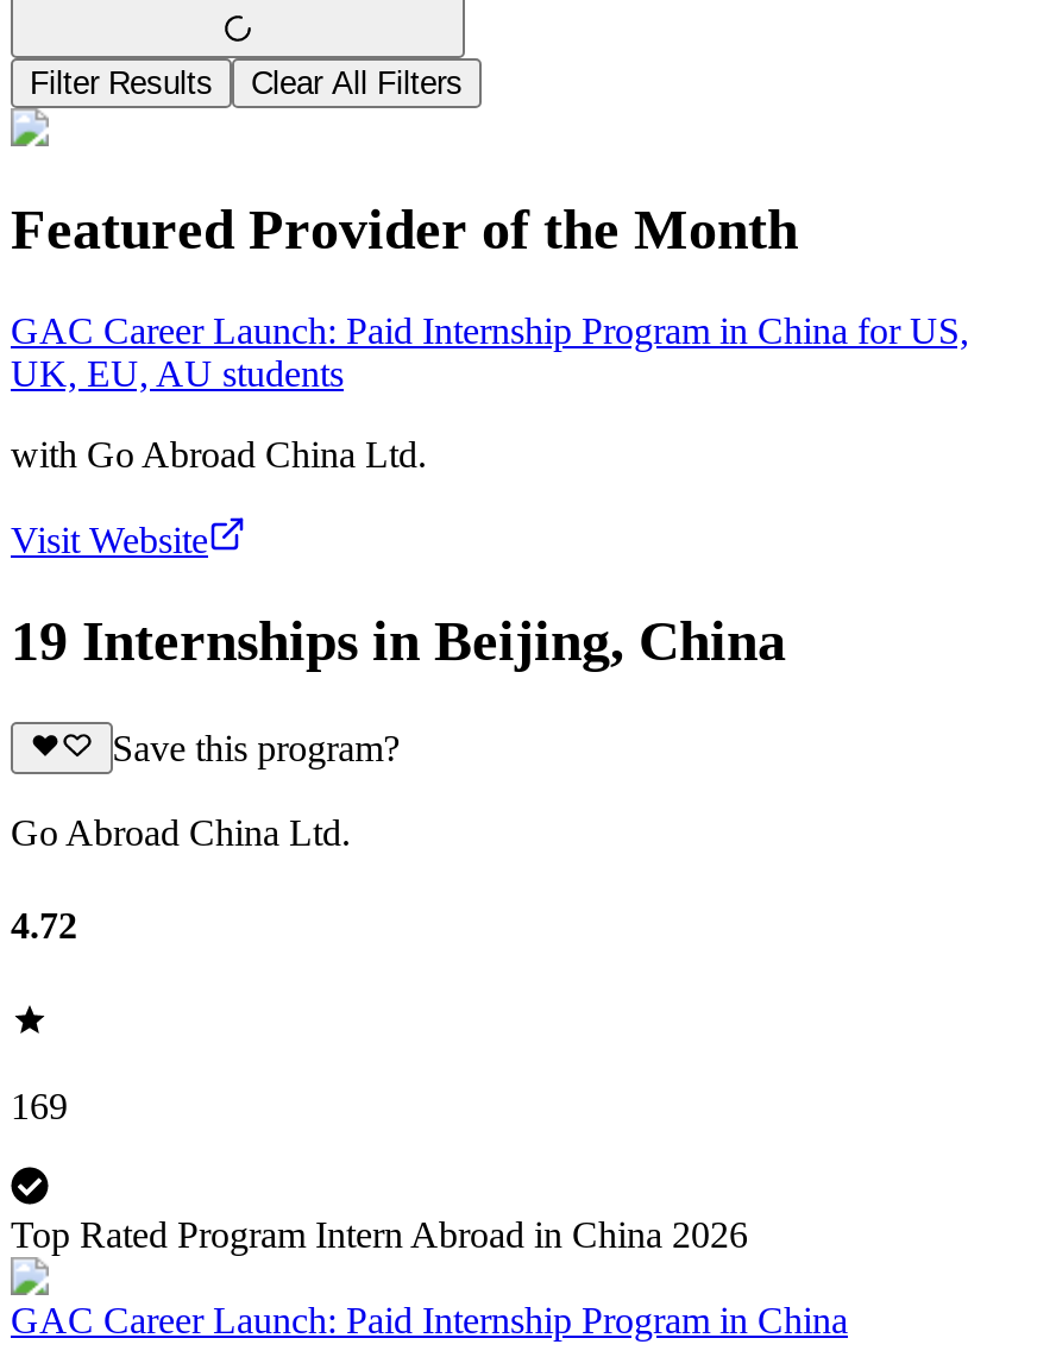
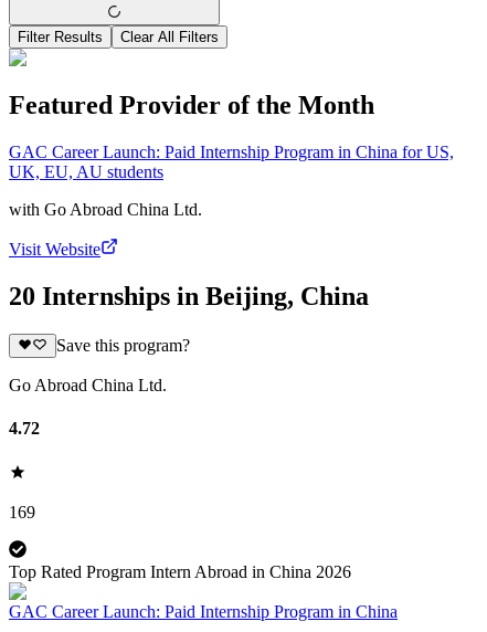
- 19 Internships in Beijing, China
+ 20 Internships in Beijing, China
